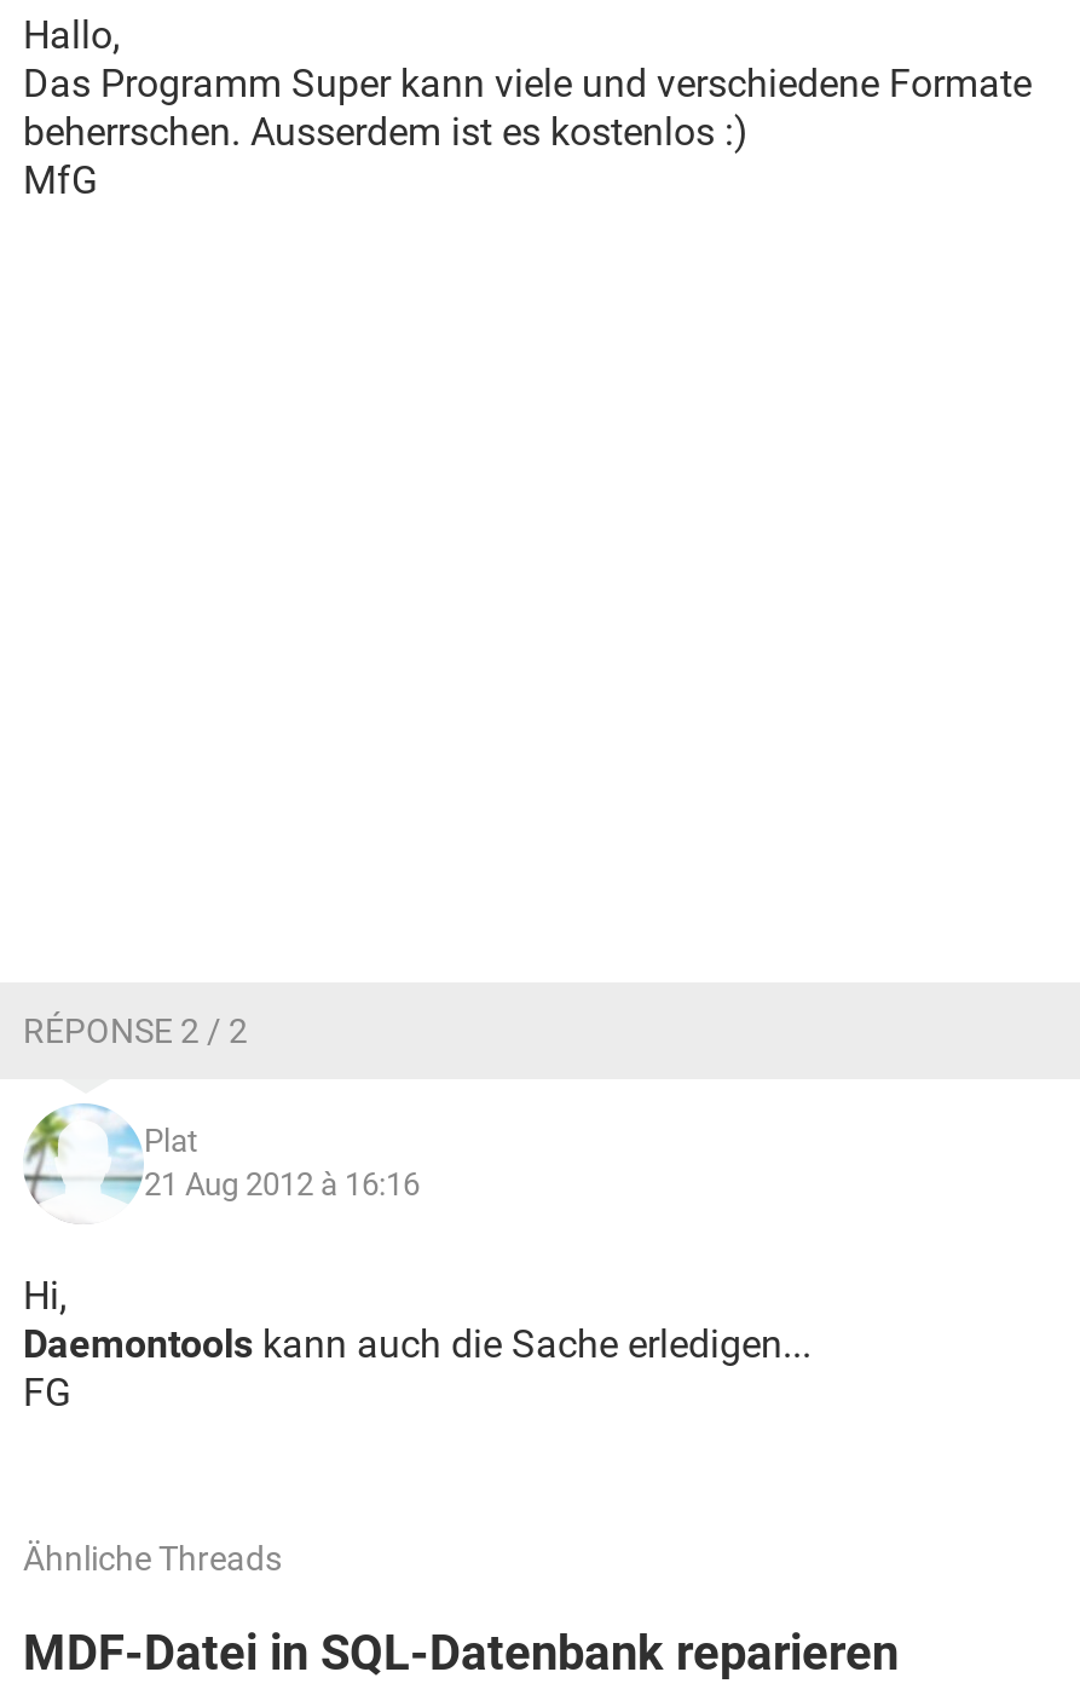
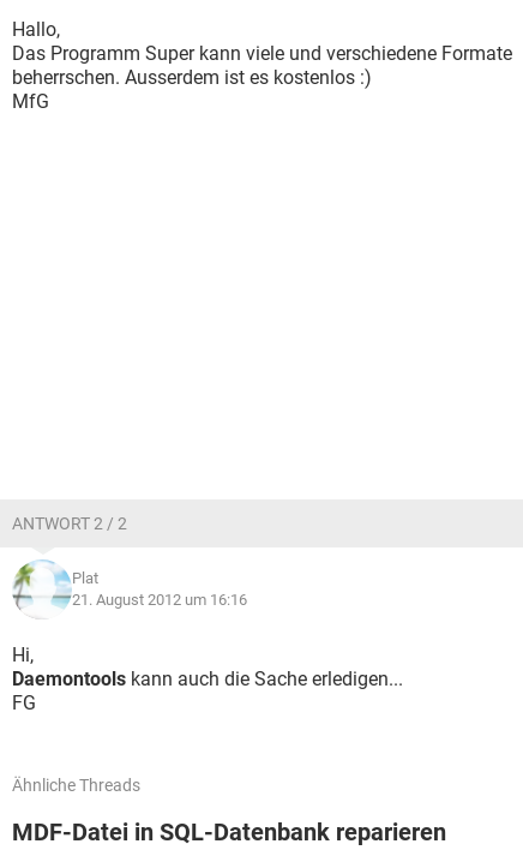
- RÉPONSE 2 / 2
+ ANTWORT 2 / 2

- 21 Aug 2012 à 16:16
+ 21. August 2012 um 16:16
